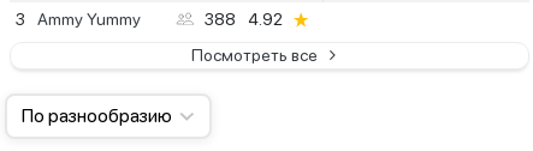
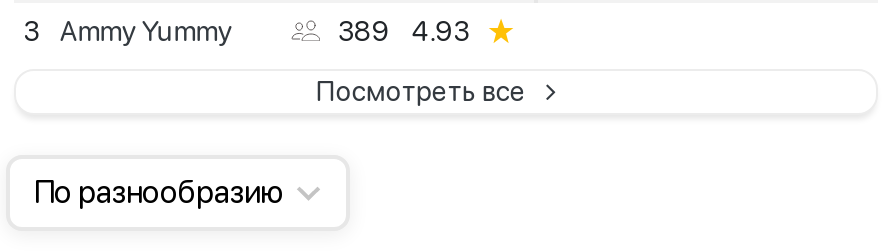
- 388
+ 389

- 4.92
+ 4.93
